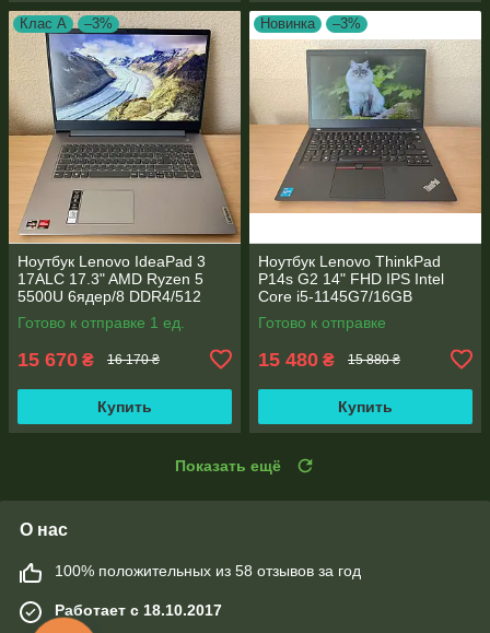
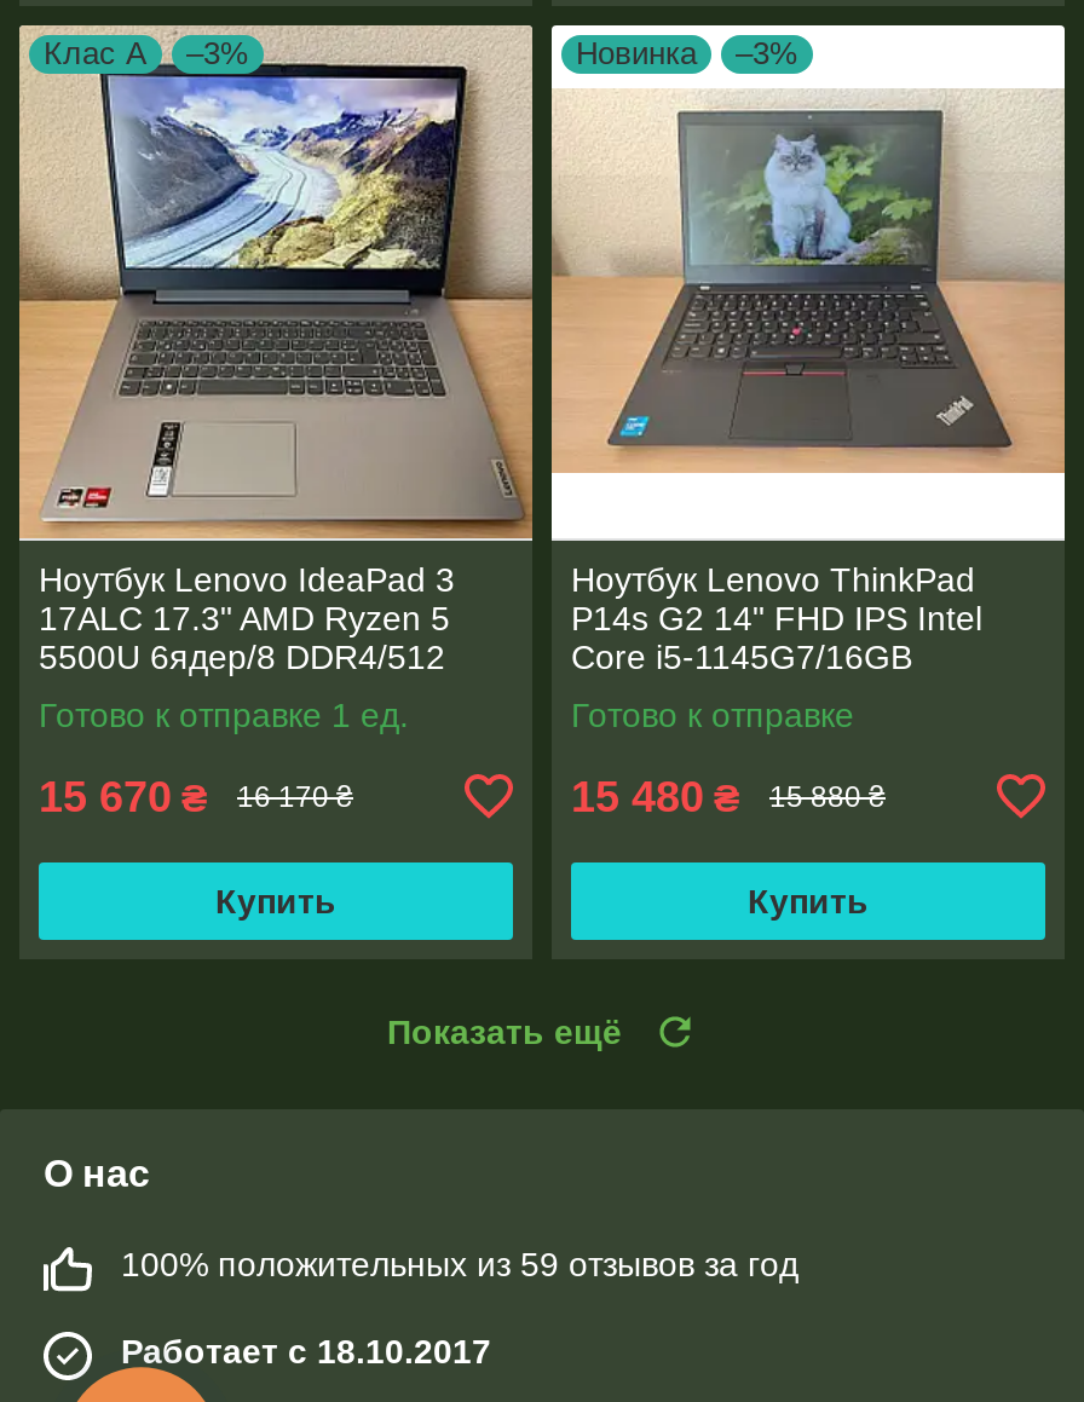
- 100% положительных из 58 отзывов за год
+ 100% положительных из 59 отзывов за год
